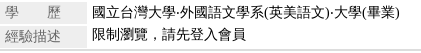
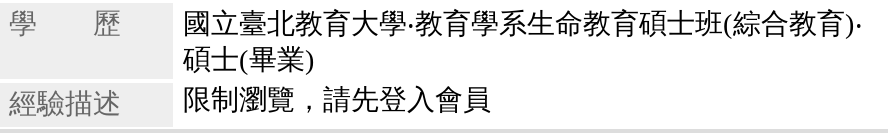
- 國立台灣大學‧外國語文學系(英美語文)‧大學(畢業)
+ 國立臺北教育大學‧教育學系生命教育碩士班(綜合教育)‧
+ 碩士(畢業)
